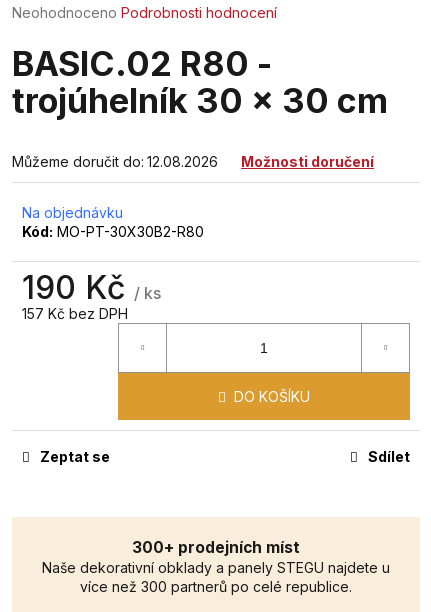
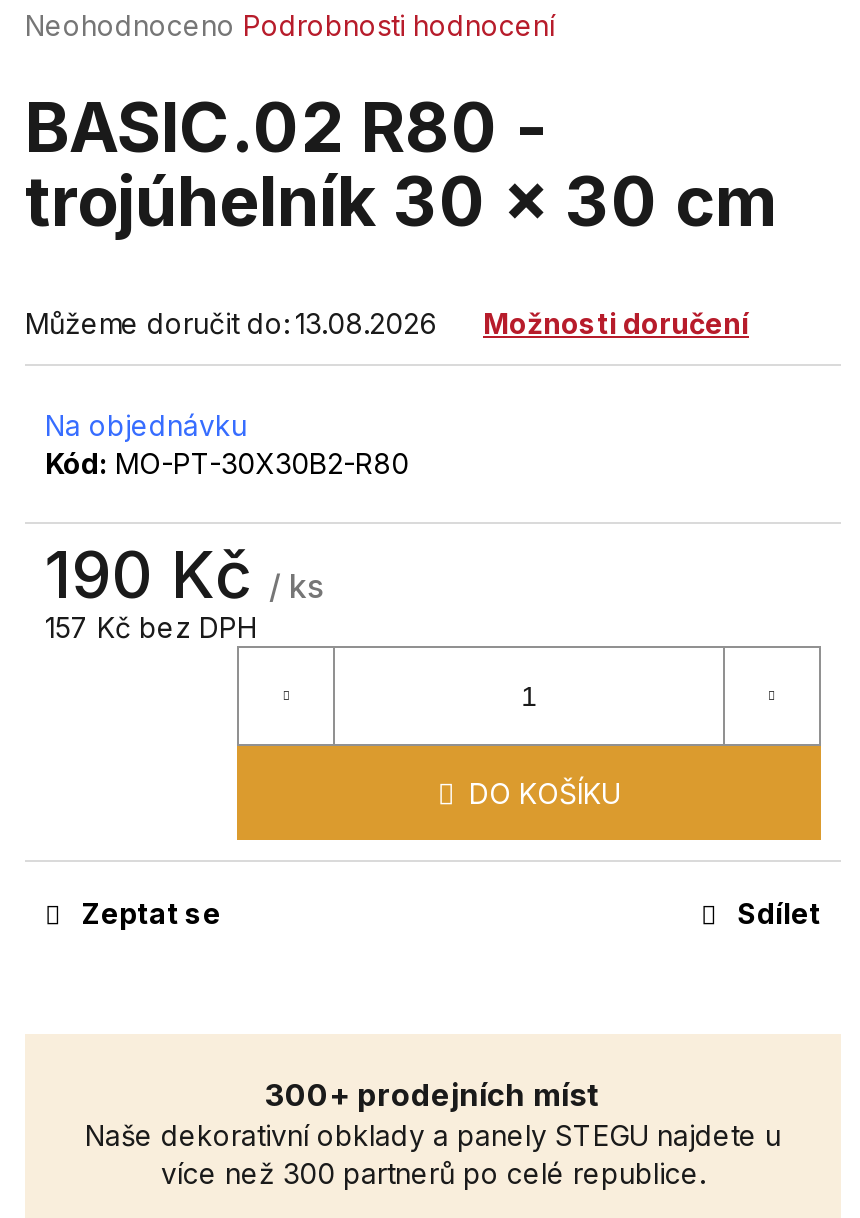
- Můžeme doručit do: 12.08.2026
+ Můžeme doručit do: 13.08.2026
